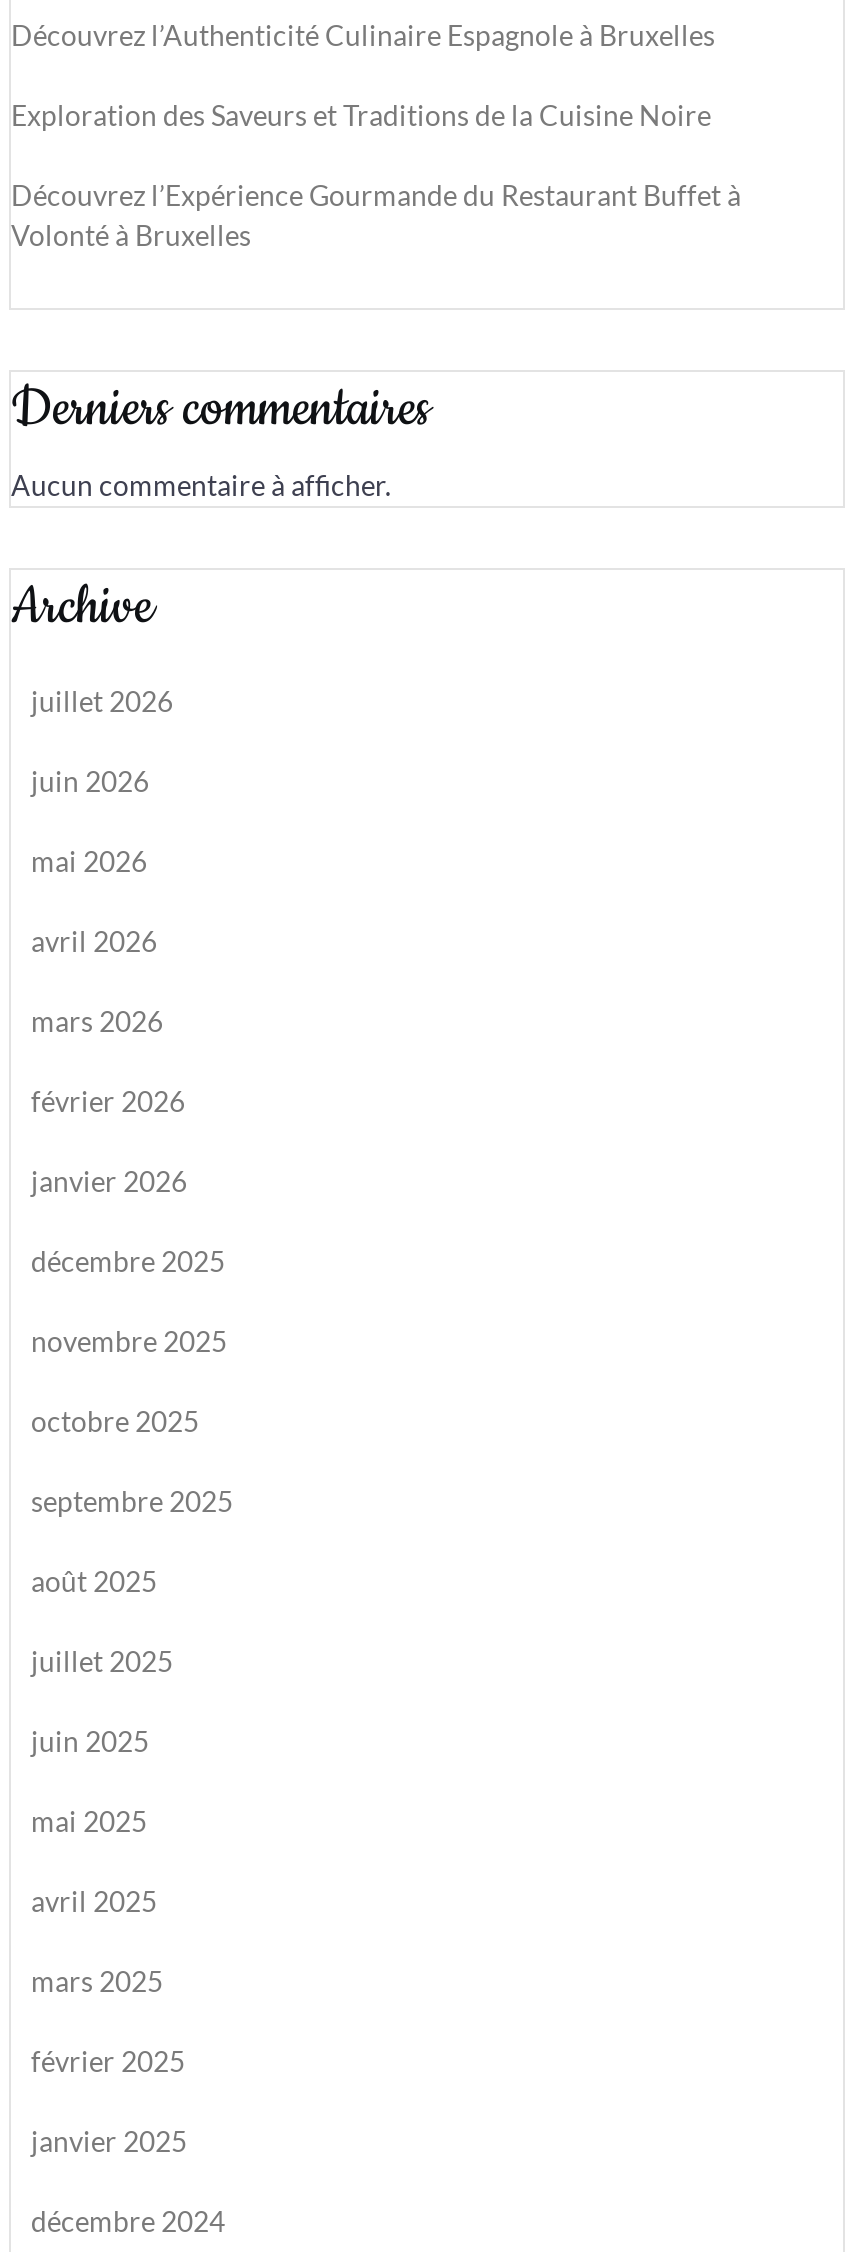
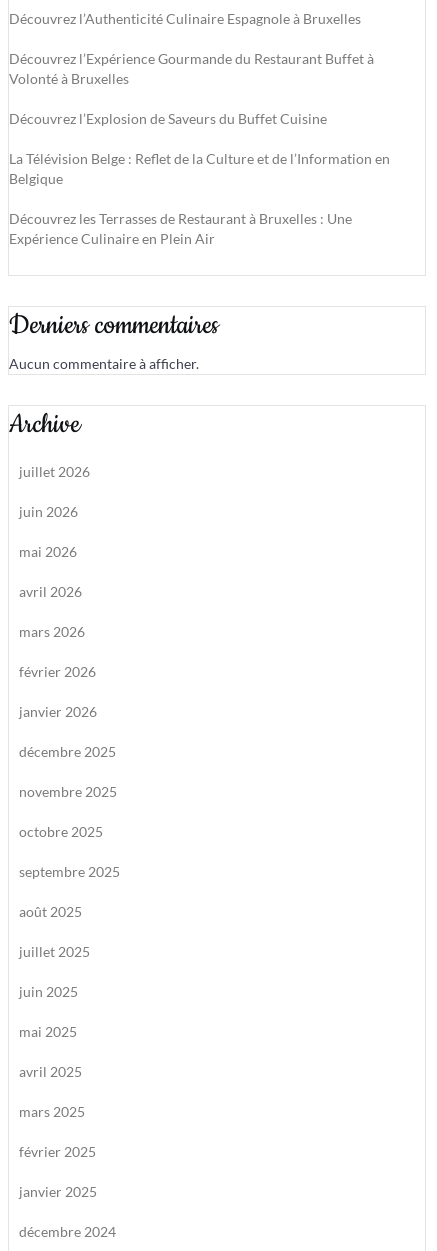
- Exploration des Saveurs et Traditions de la Cuisine Noire

moved up: Découvrez l’Expérience Gourmande du Restaurant Buffet à | Volonté à Bruxelles

+ Découvrez l’Explosion de Saveurs du Buffet Cuisine
+ La Télévision Belge : Reflet de la Culture et de l’Information en
+ Belgique
+ Découvrez les Terrasses de Restaurant à Bruxelles : Une
+ Expérience Culinaire en Plein Air
